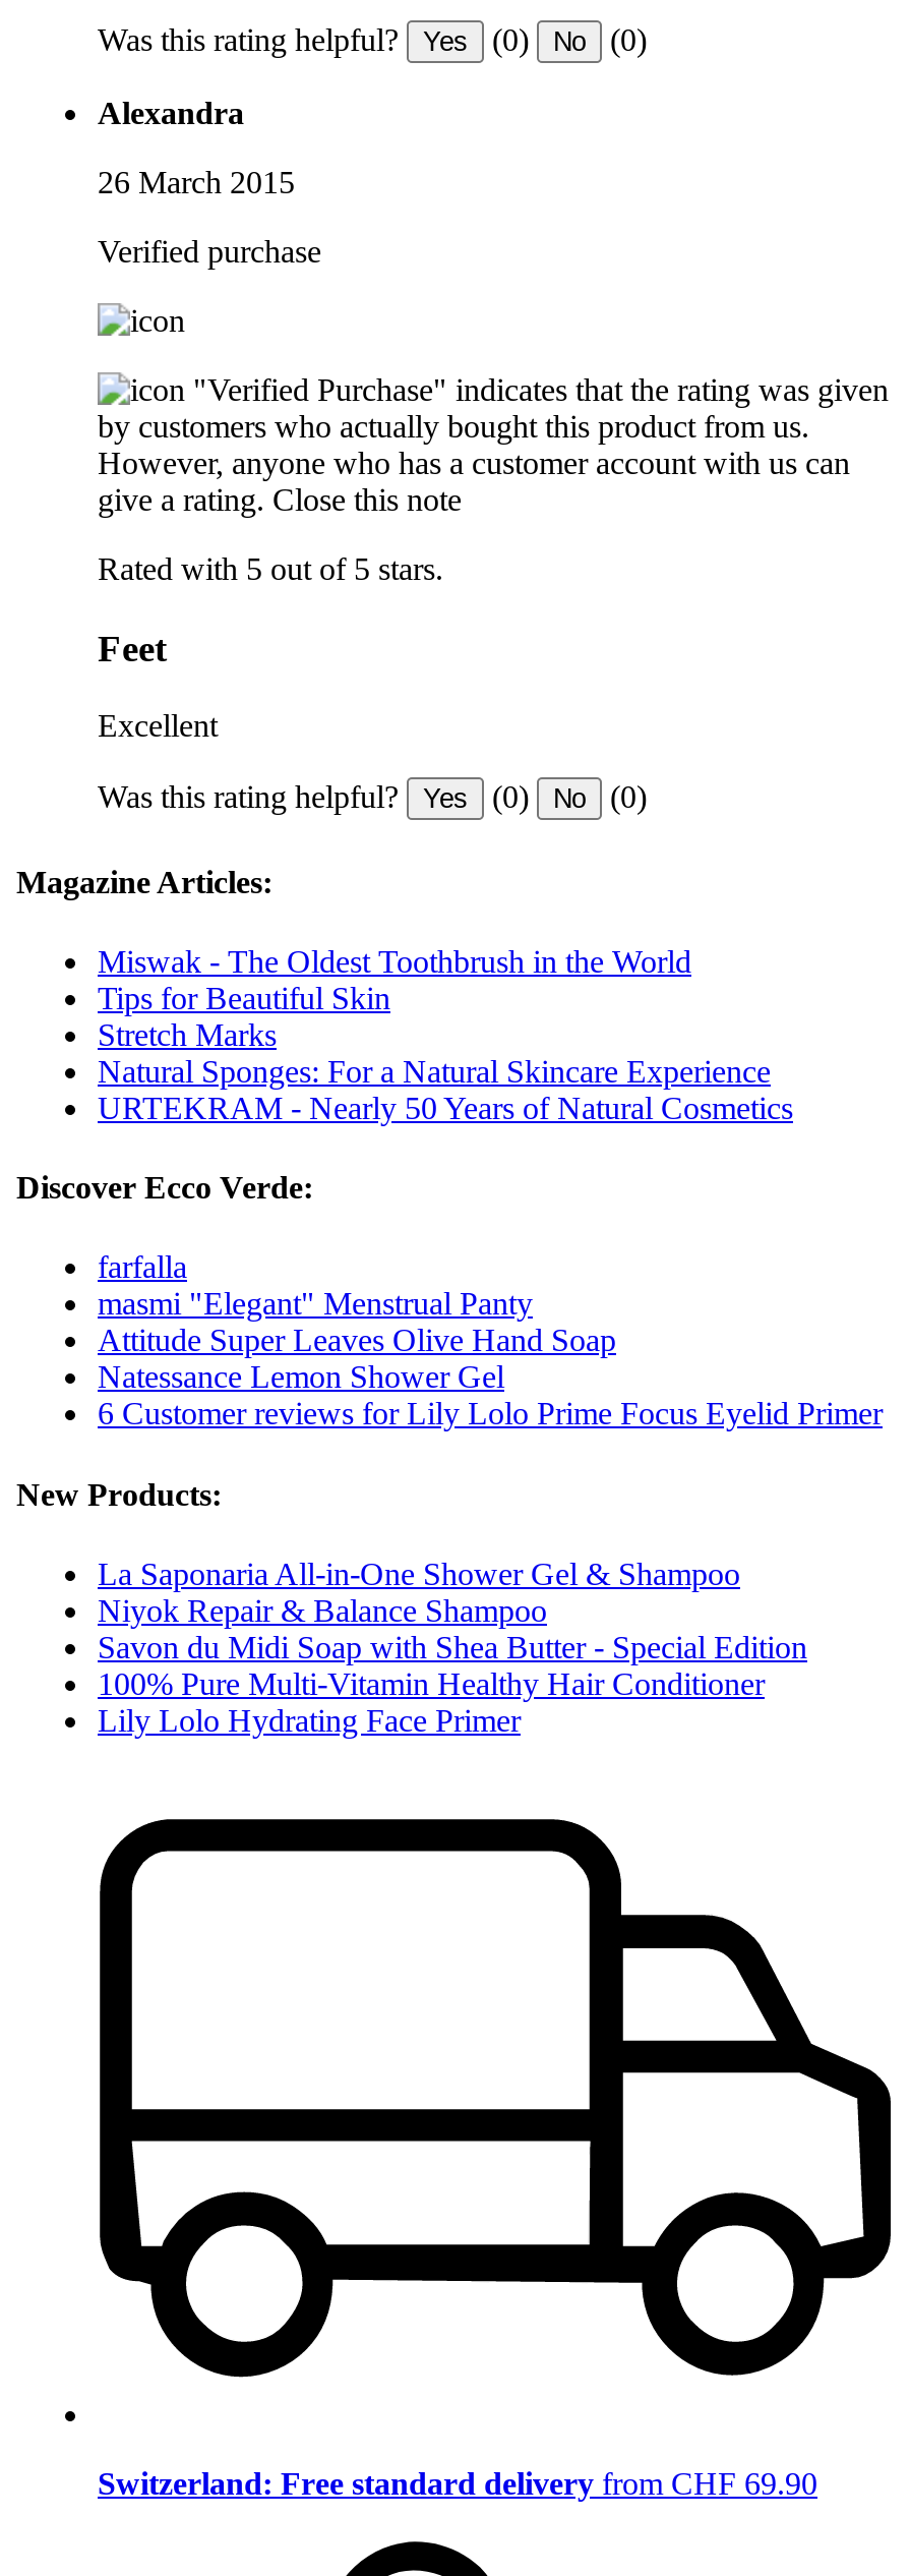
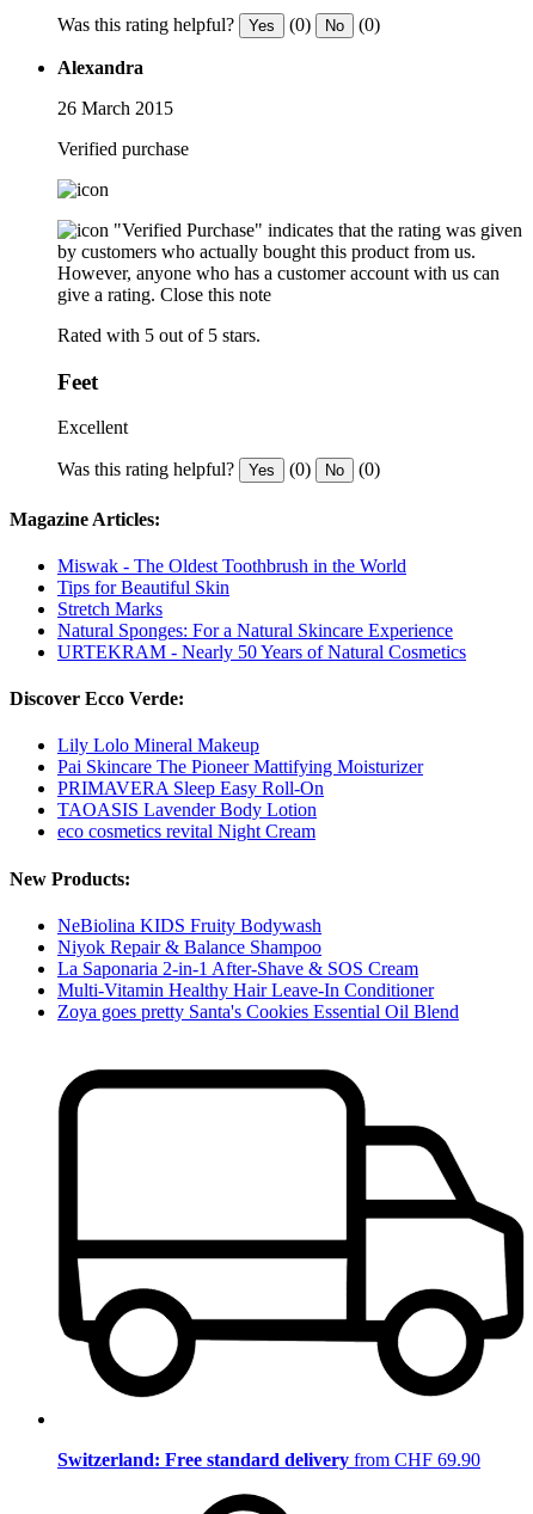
- farfalla
- masmi "Elegant" Menstrual Panty
- Attitude Super Leaves Olive Hand Soap
- Natessance Lemon Shower Gel
- 6 Customer reviews for Lily Lolo Prime Focus Eyelid Primer
+ Lily Lolo Mineral Makeup
+ Pai Skincare The Pioneer Mattifying Moisturizer
+ PRIMAVERA Sleep Easy Roll-On
+ TAOASIS Lavender Body Lotion
+ eco cosmetics revital Night Cream

- La Saponaria All-in-One Shower Gel & Shampoo
+ NeBiolina KIDS Fruity Bodywash

- Savon du Midi Soap with Shea Butter - Special Edition
- 100% Pure Multi-Vitamin Healthy Hair Conditioner
- Lily Lolo Hydrating Face Primer
+ La Saponaria 2-in-1 After-Shave & SOS Cream
+ Multi-Vitamin Healthy Hair Leave-In Conditioner
+ Zoya goes pretty Santa's Cookies Essential Oil Blend
